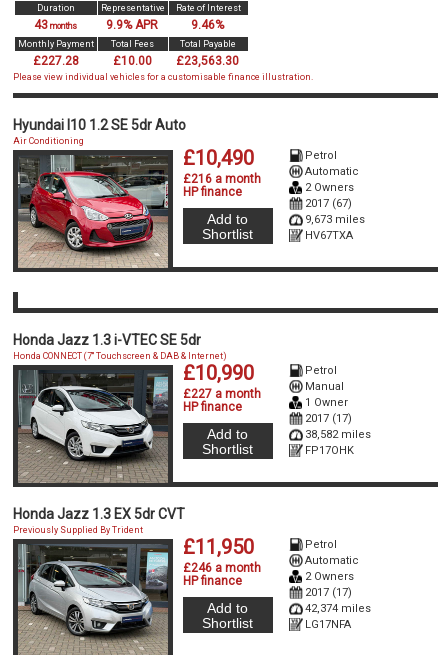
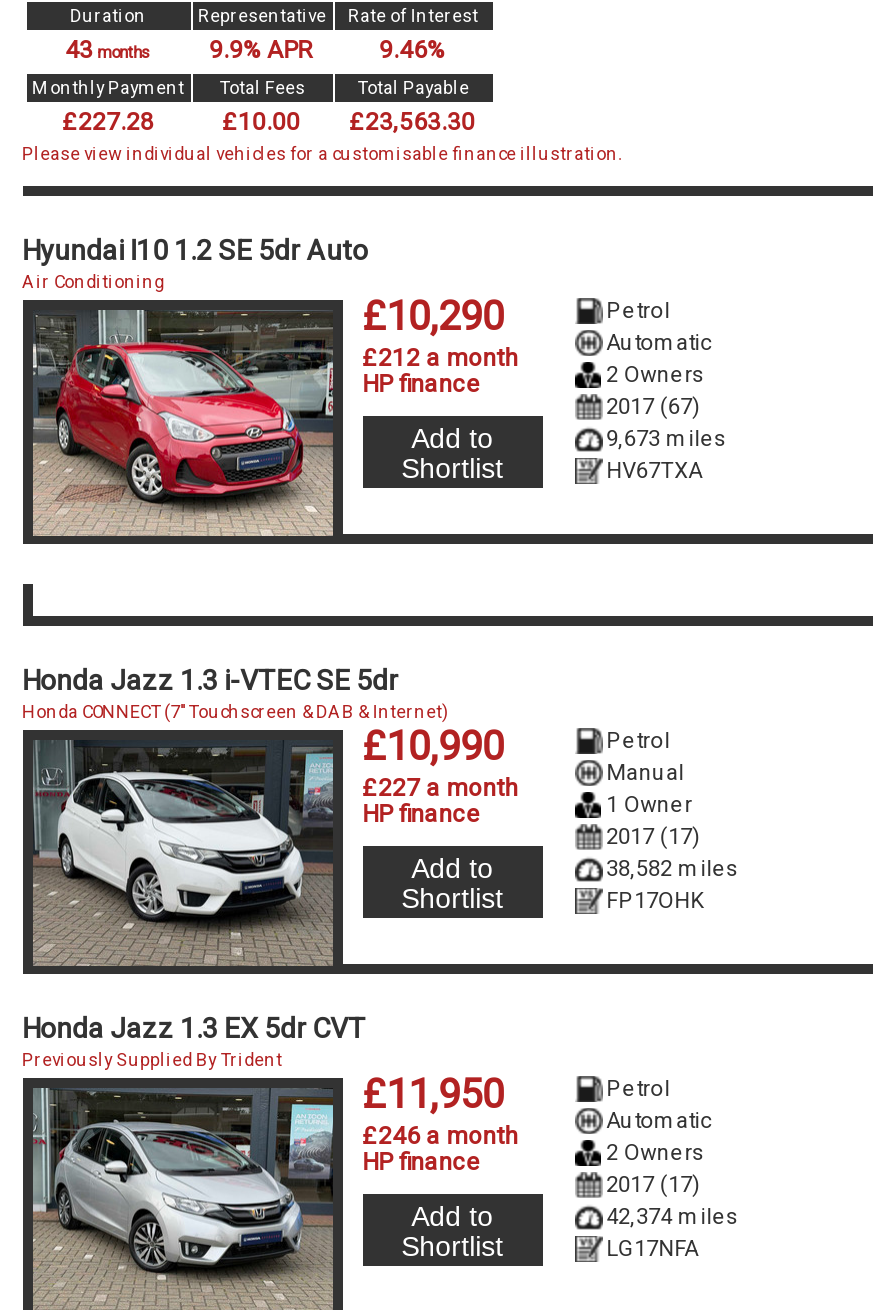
- £10,490
+ £10,290

- £216 a month
+ £212 a month
